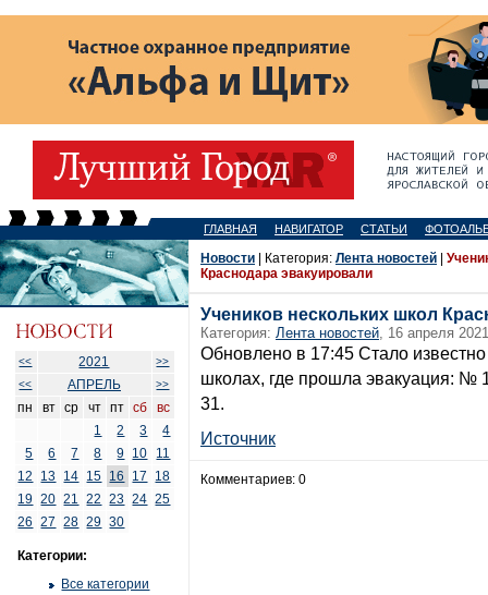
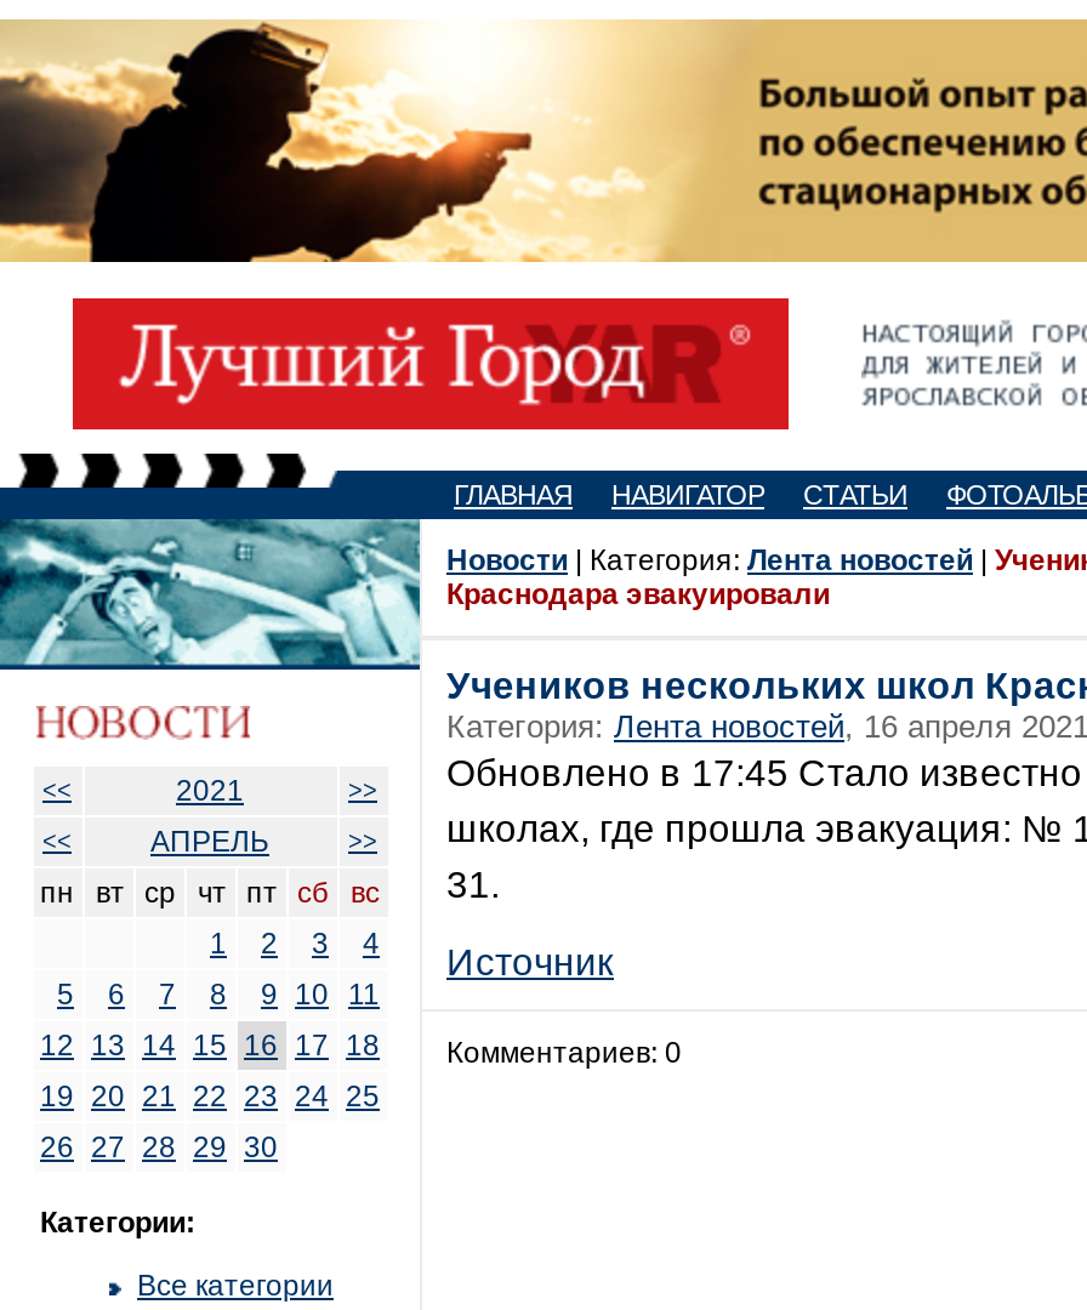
- [image]
+ [image]
